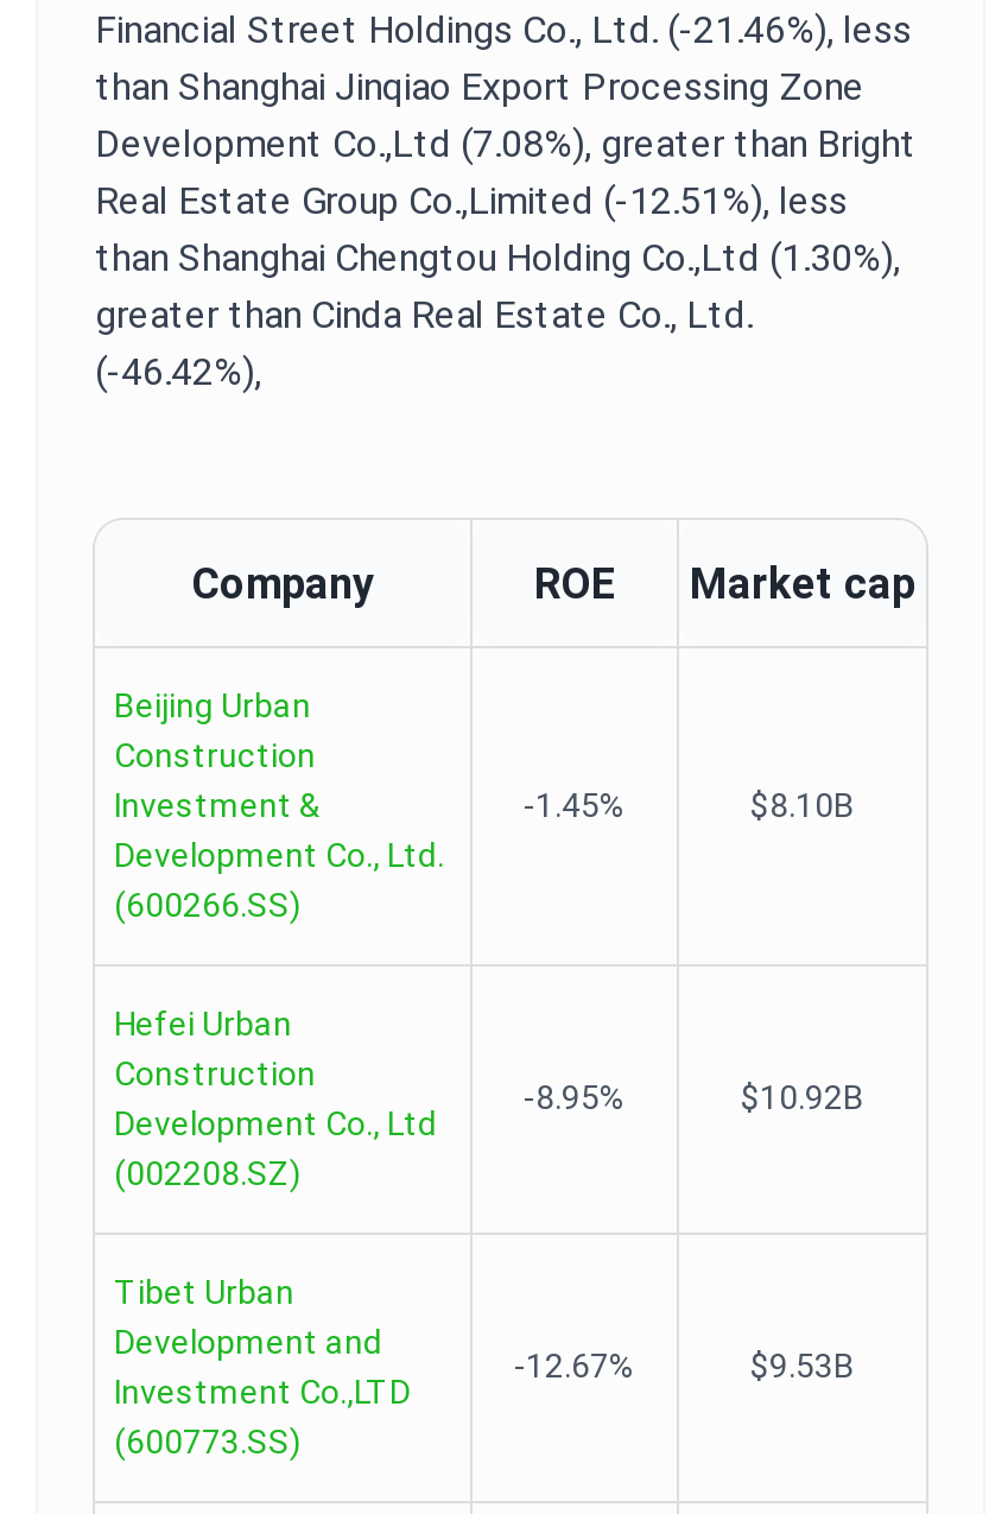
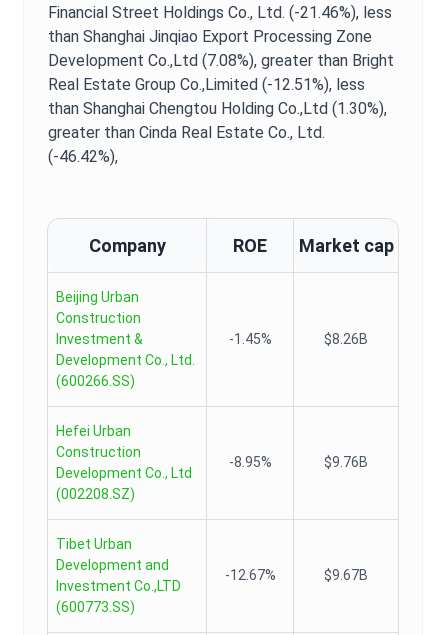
- $8.10B
+ $8.26B

- $10.92B
+ $9.76B

- $9.53B
+ $9.67B
